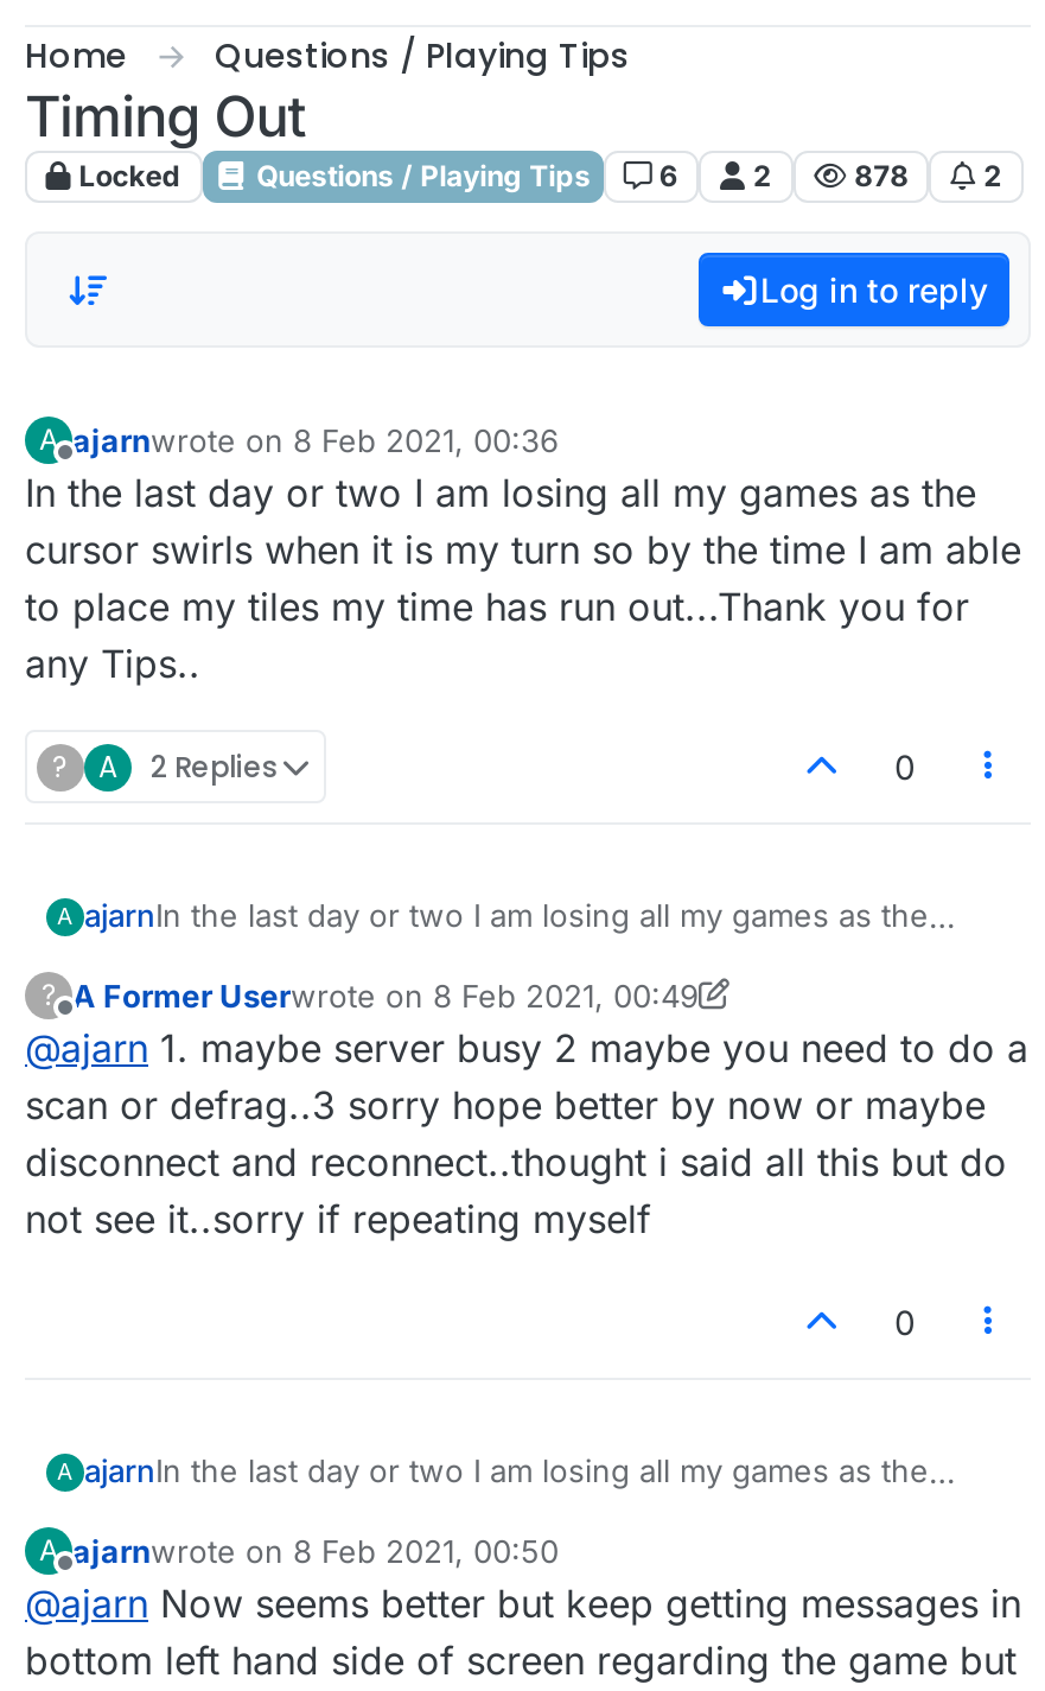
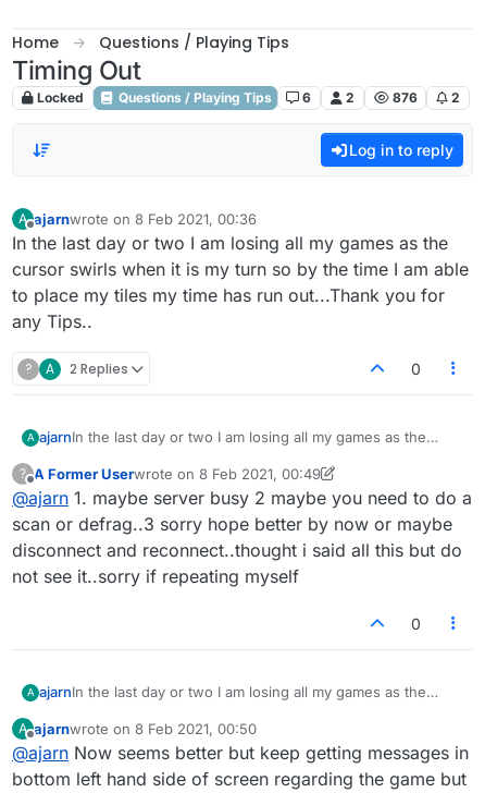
- 878
+ 876
